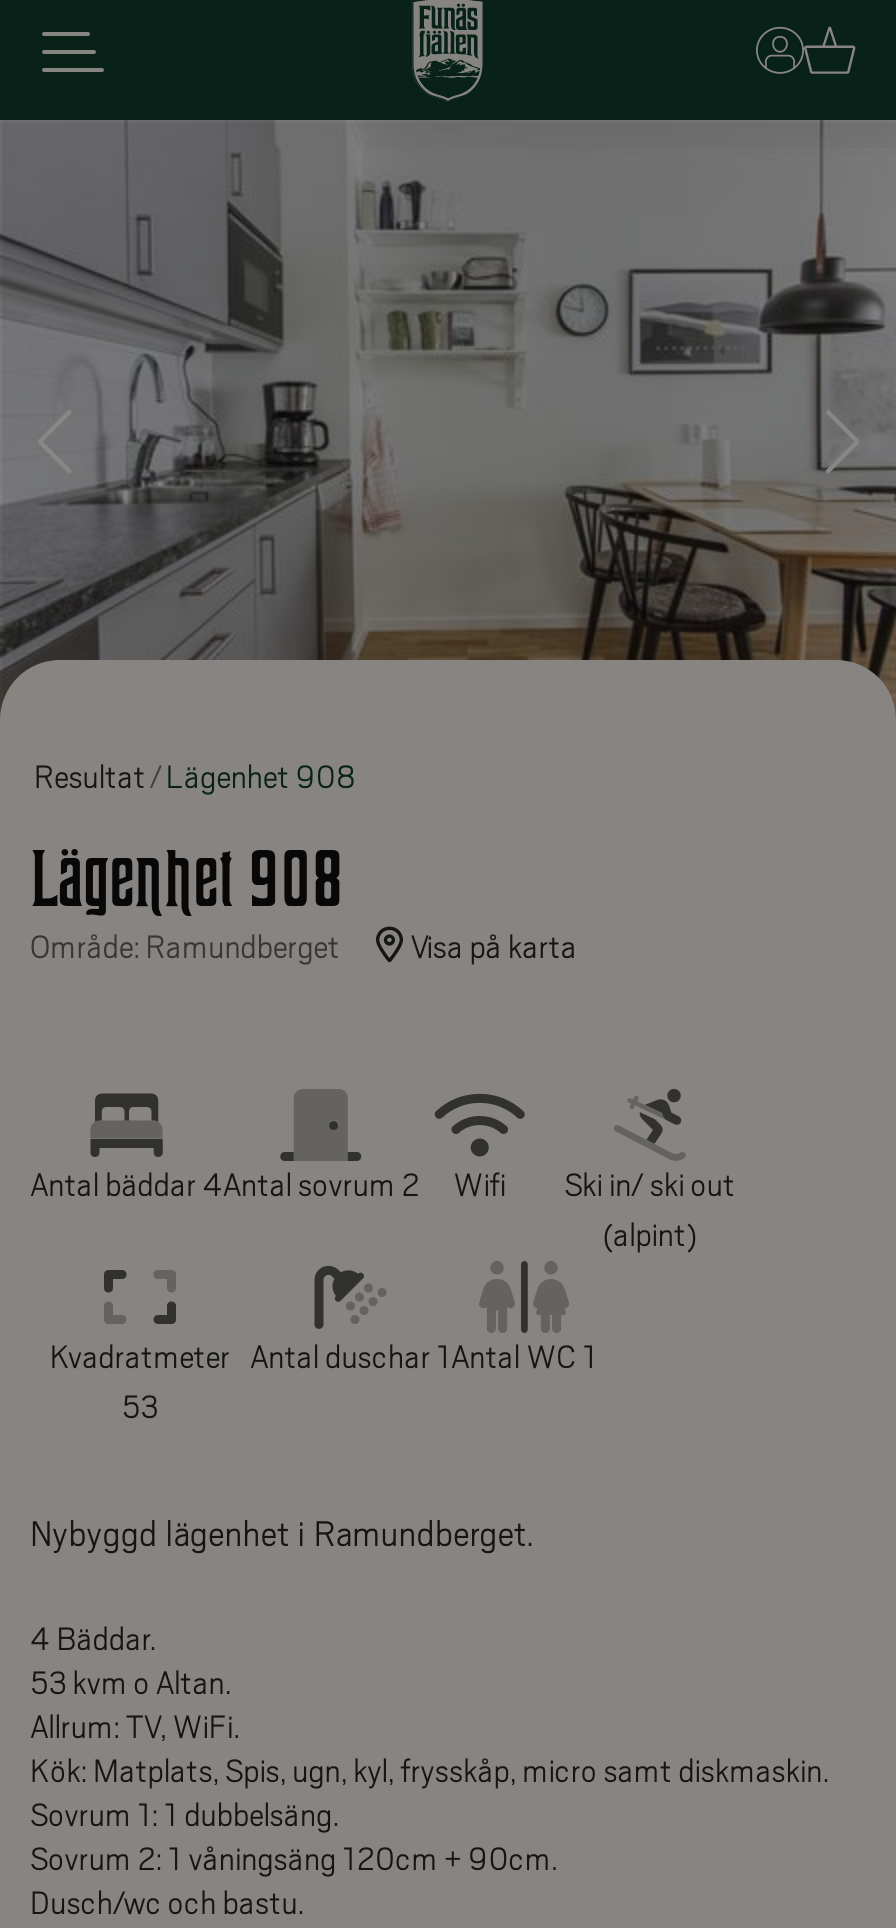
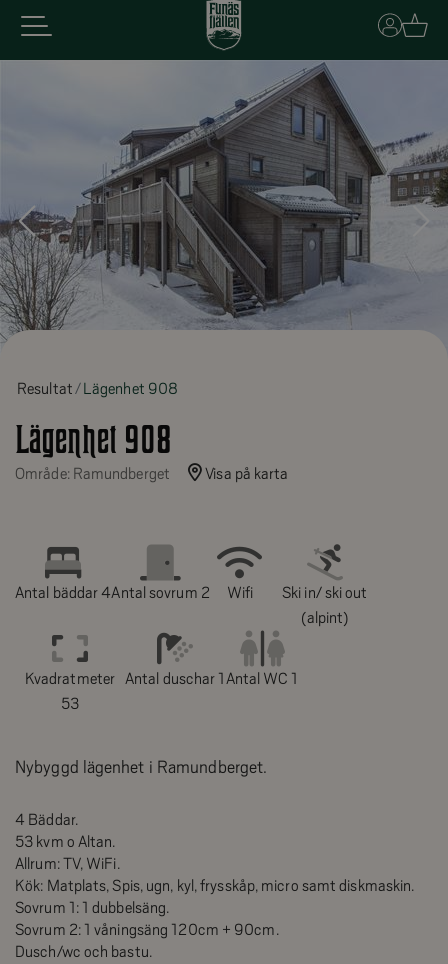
- [image]
+ [image]
